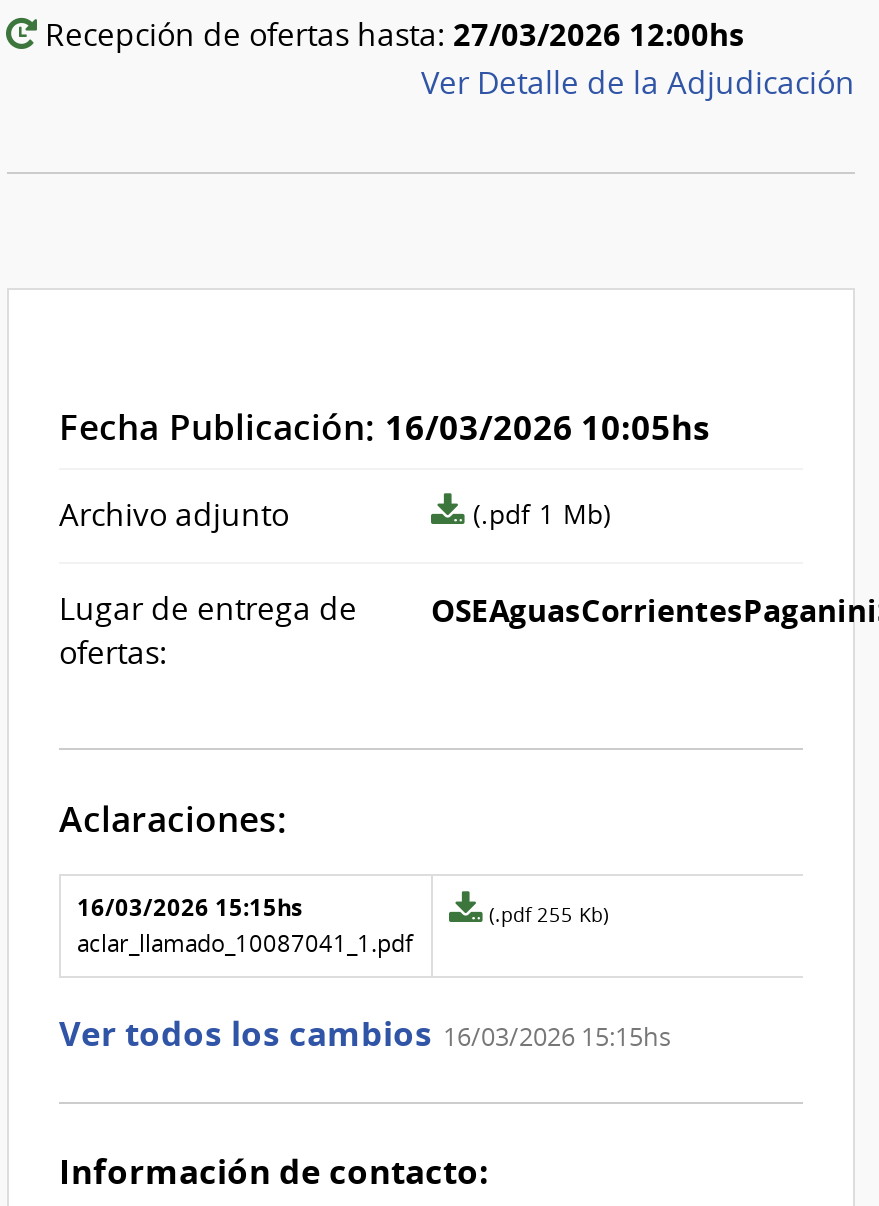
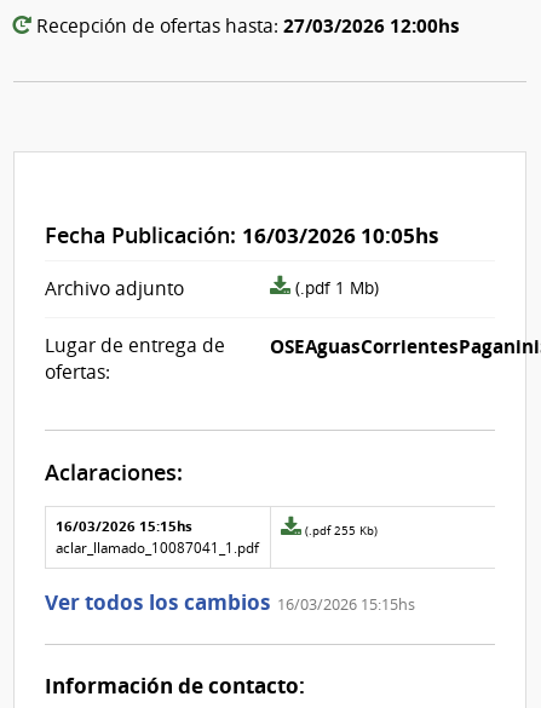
- Ver Detalle de la Adjudicación
